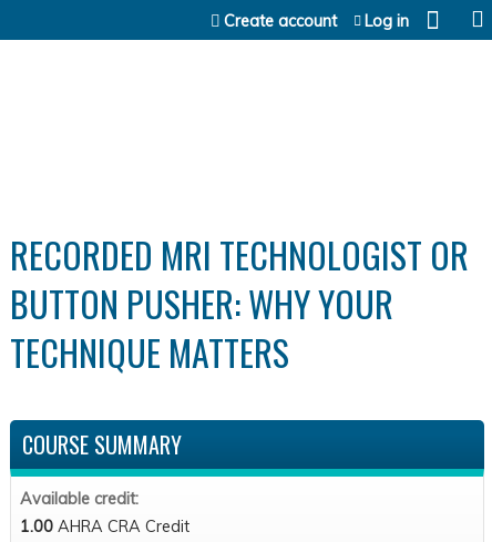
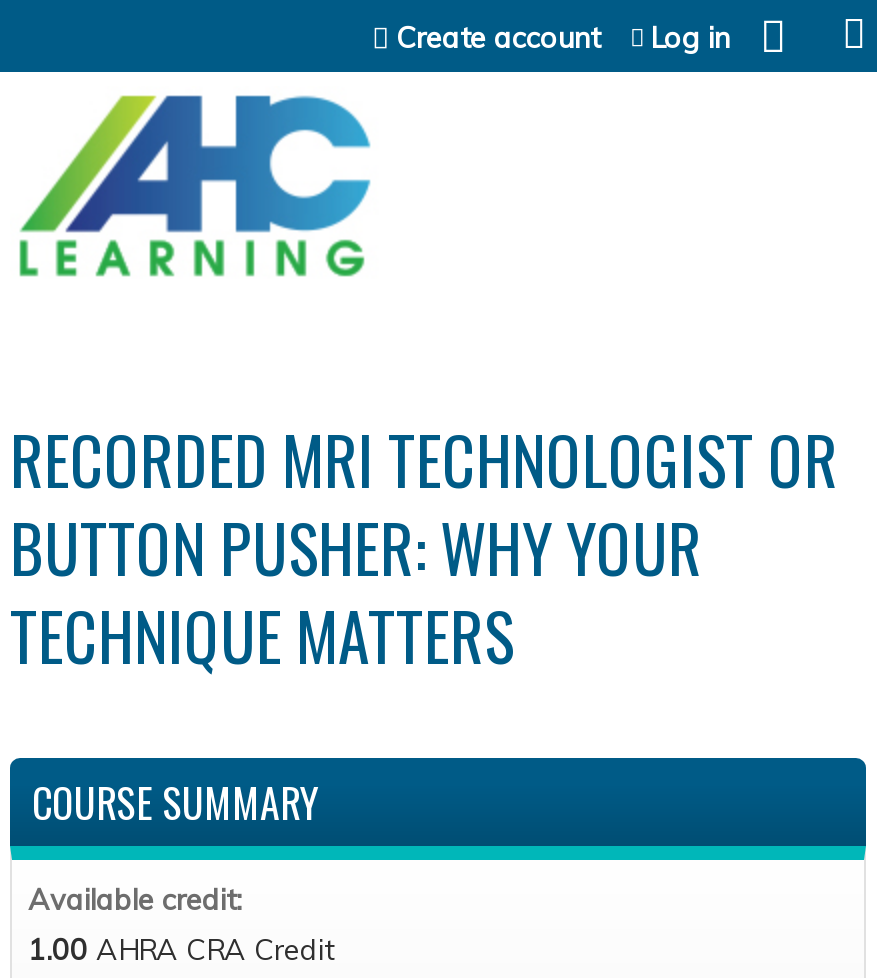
+ [image]
